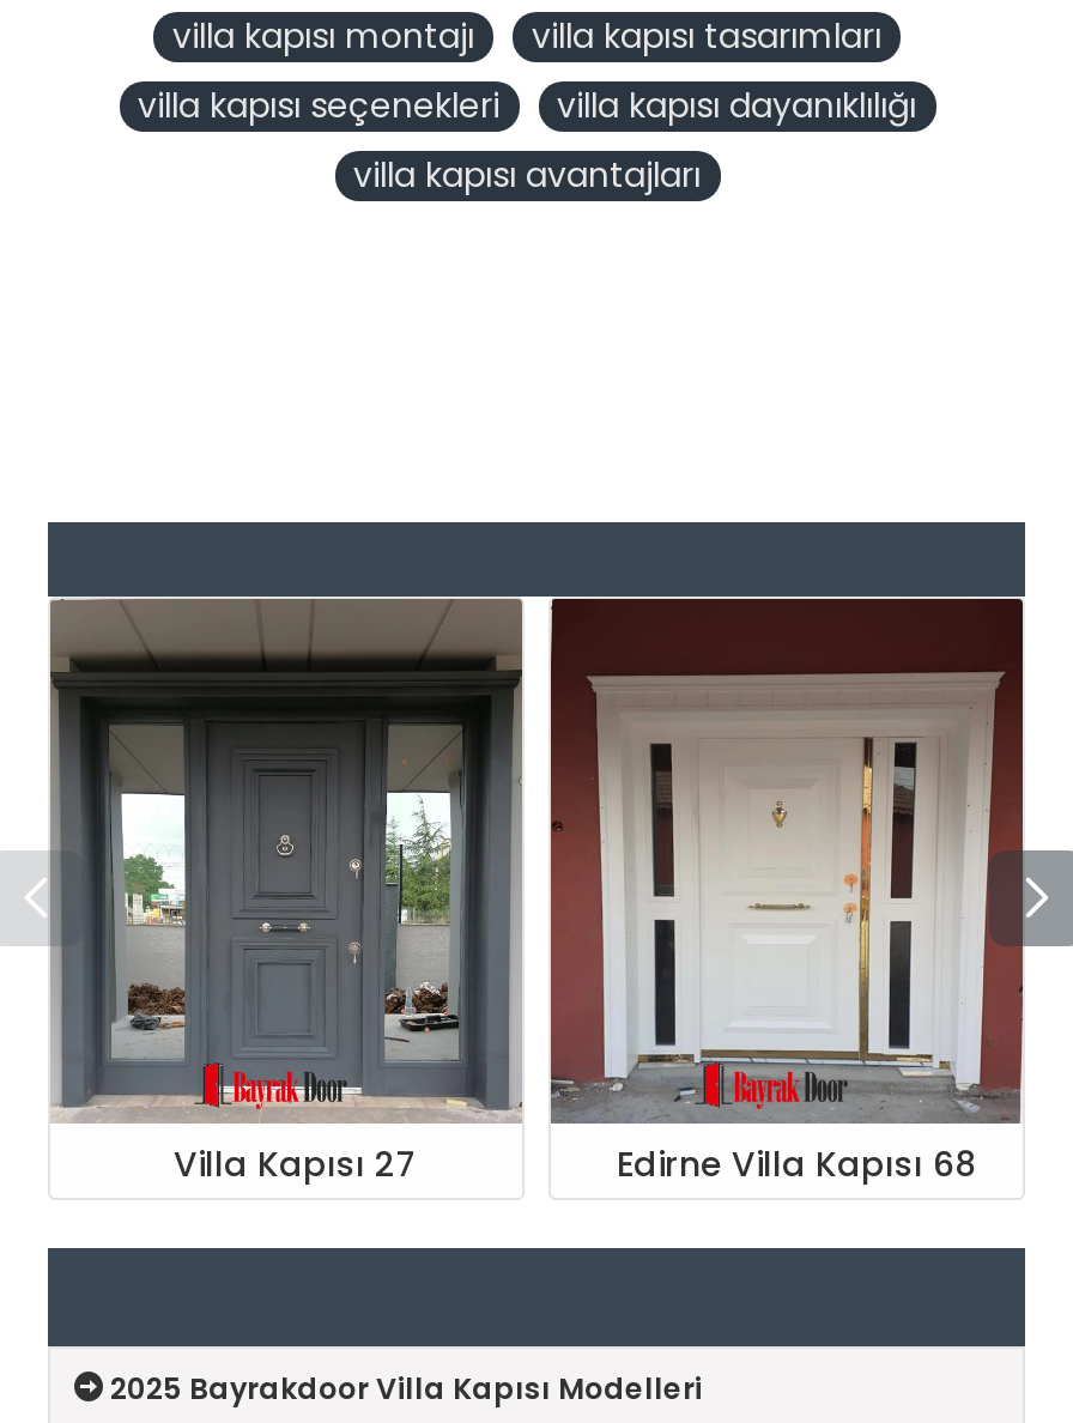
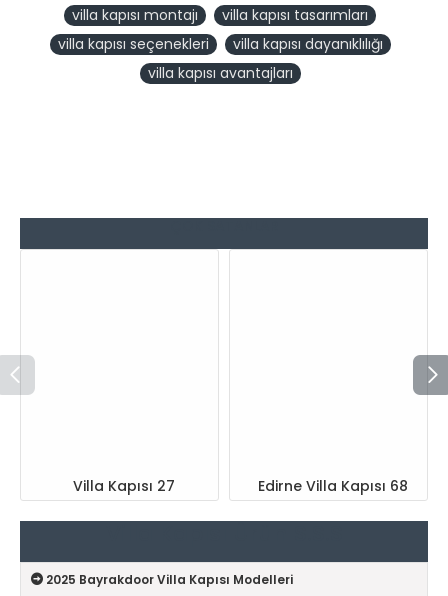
- [image]

- [image]
